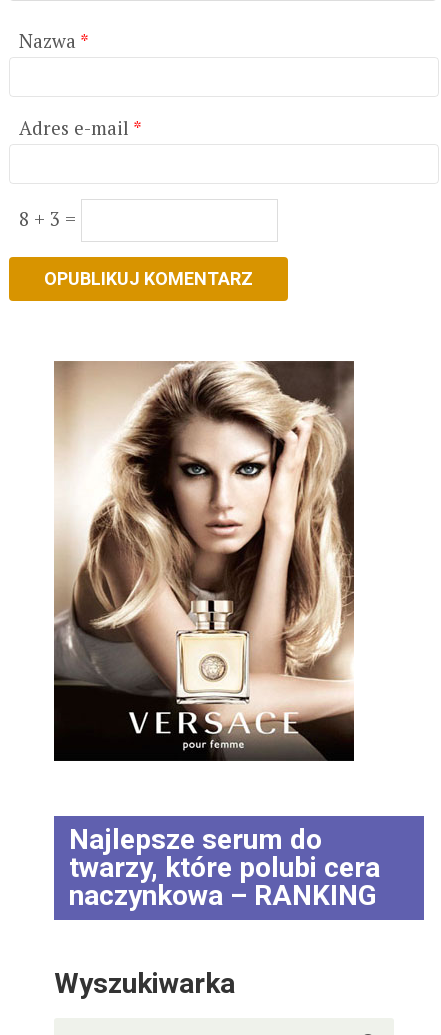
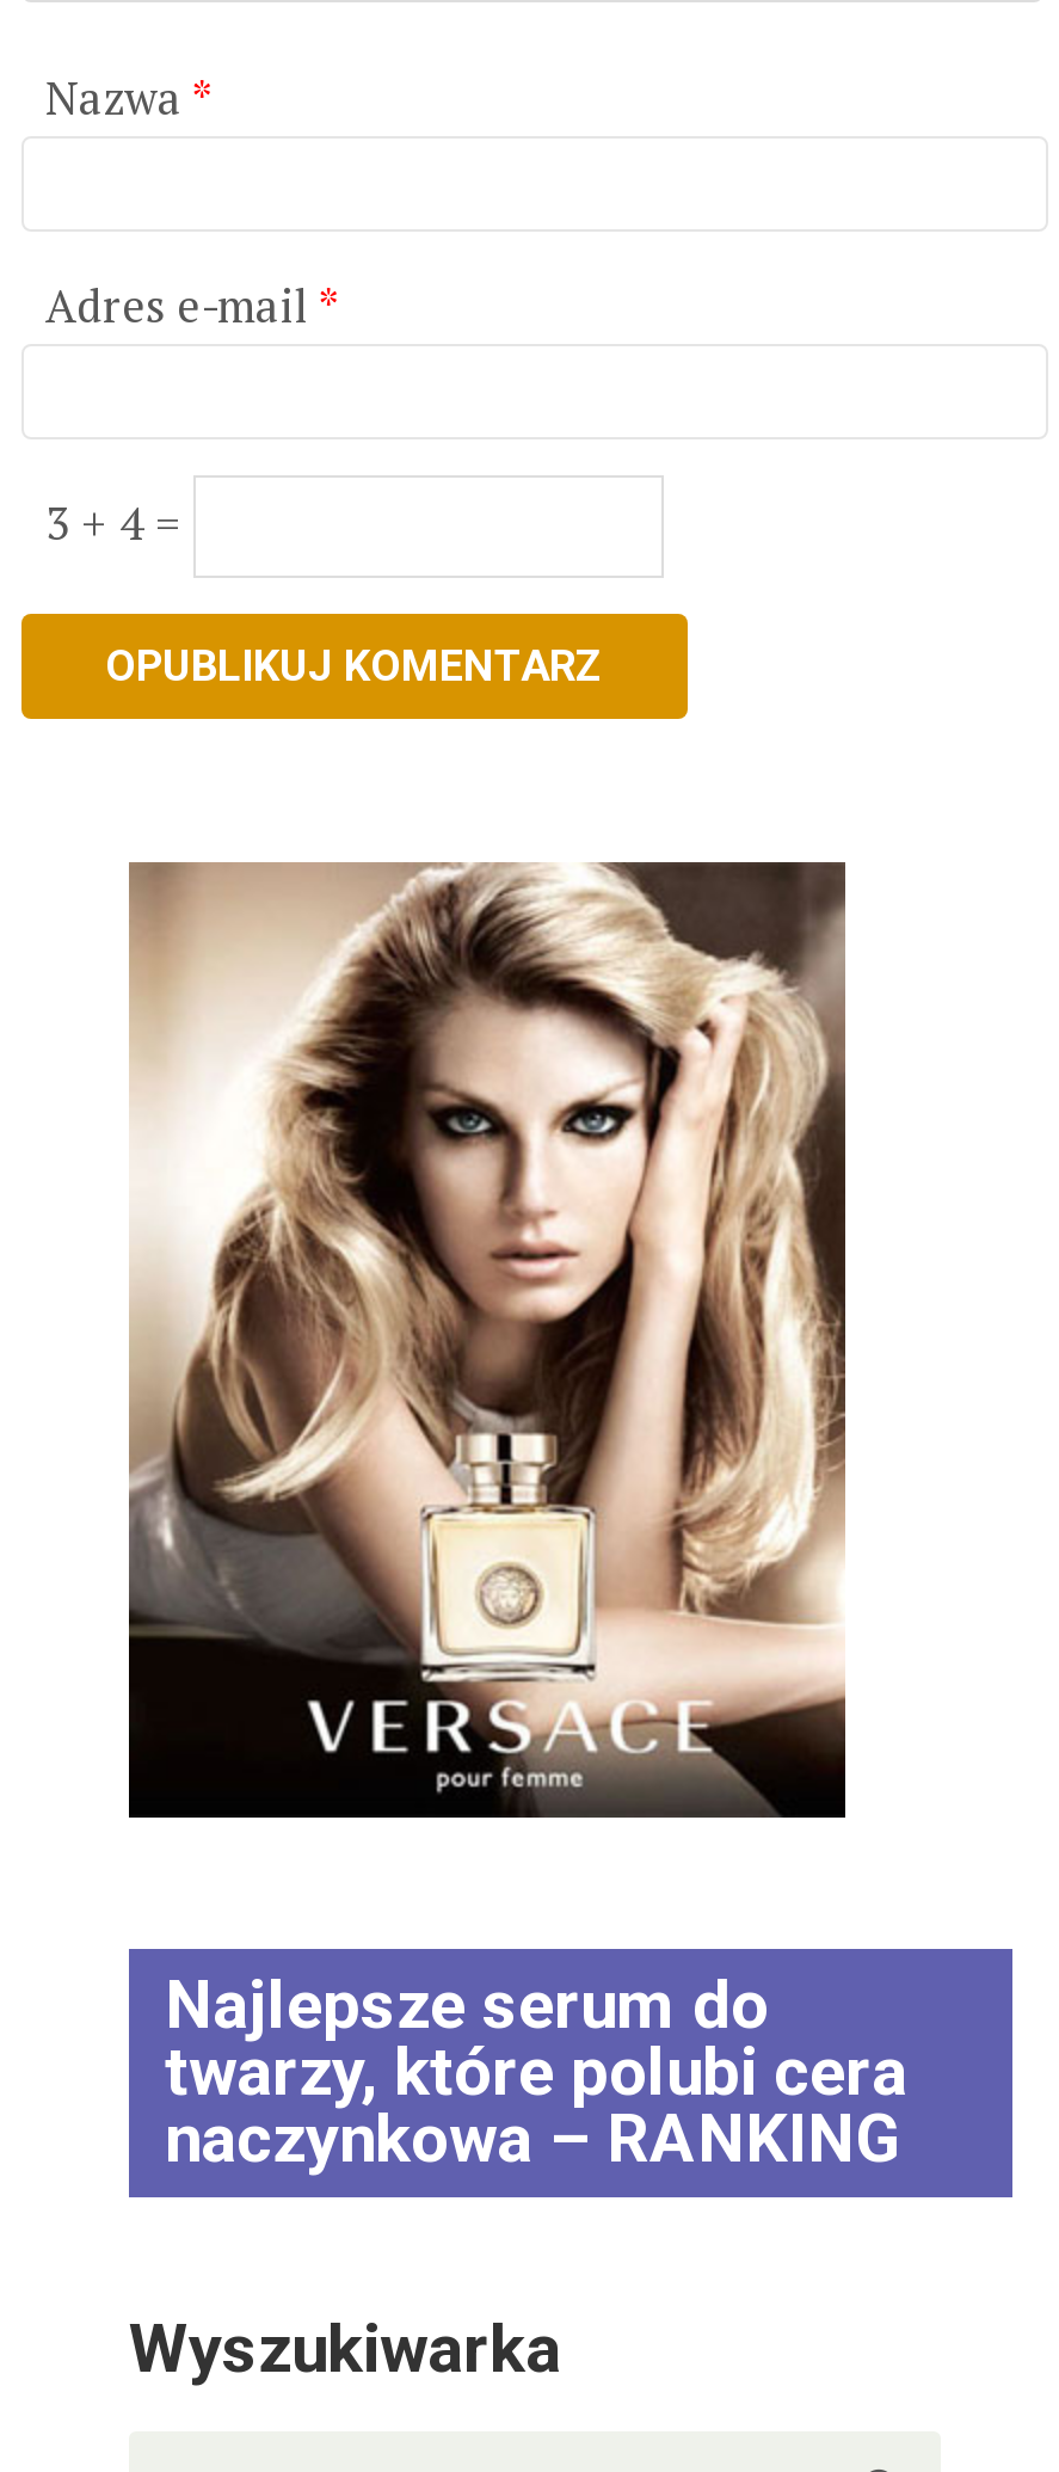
- 8 + 3 =
+ 3 + 4 =
